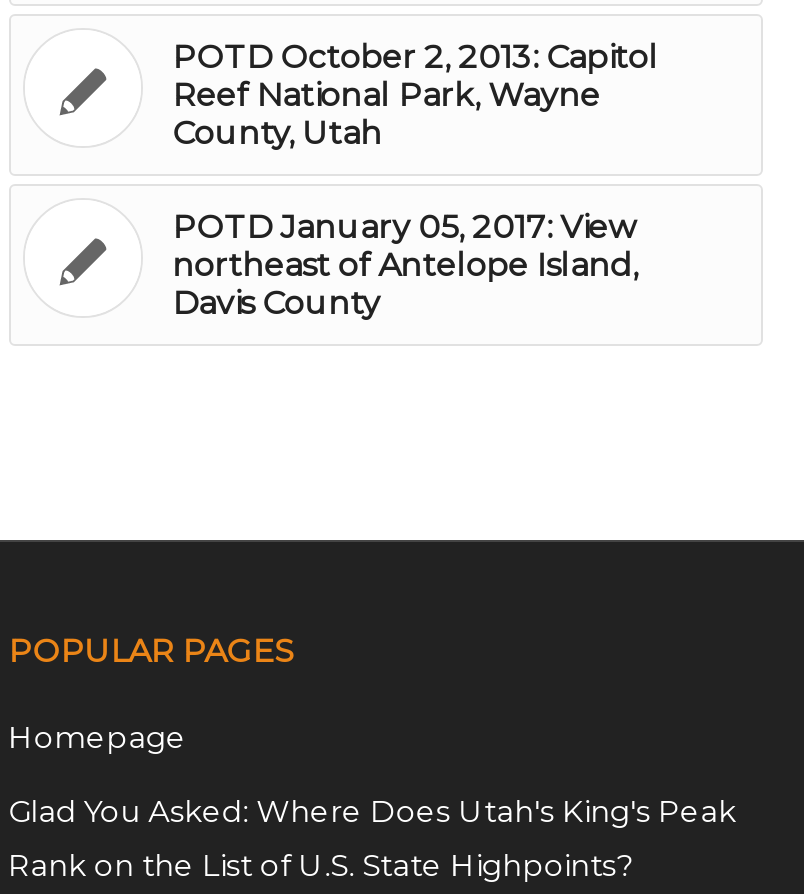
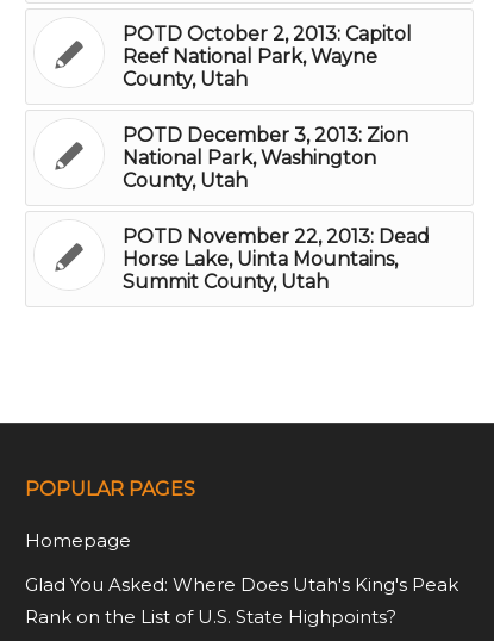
- POTD January 05, 2017: View
- northeast of Antelope Island,
- Davis County
+ POTD December 3, 2013: Zion
+ National Park, Washington
+ County, Utah
+ POTD November 22, 2013: Dead
+ Horse Lake, Uinta Mountains,
+ Summit County, Utah
